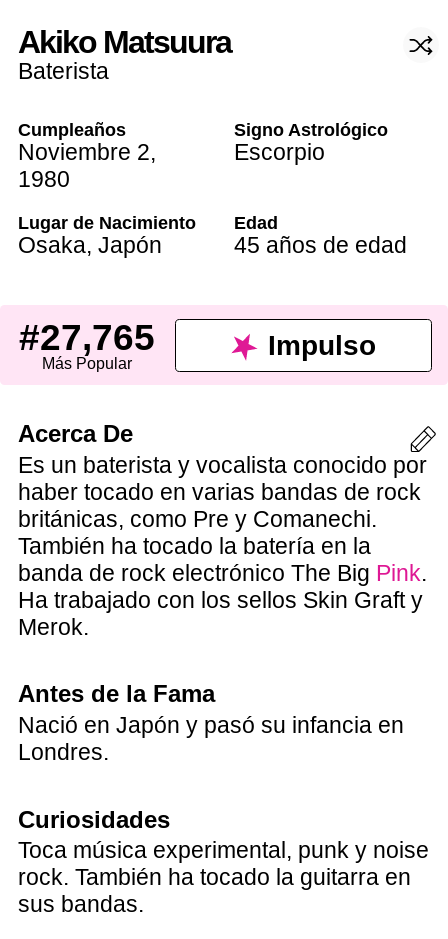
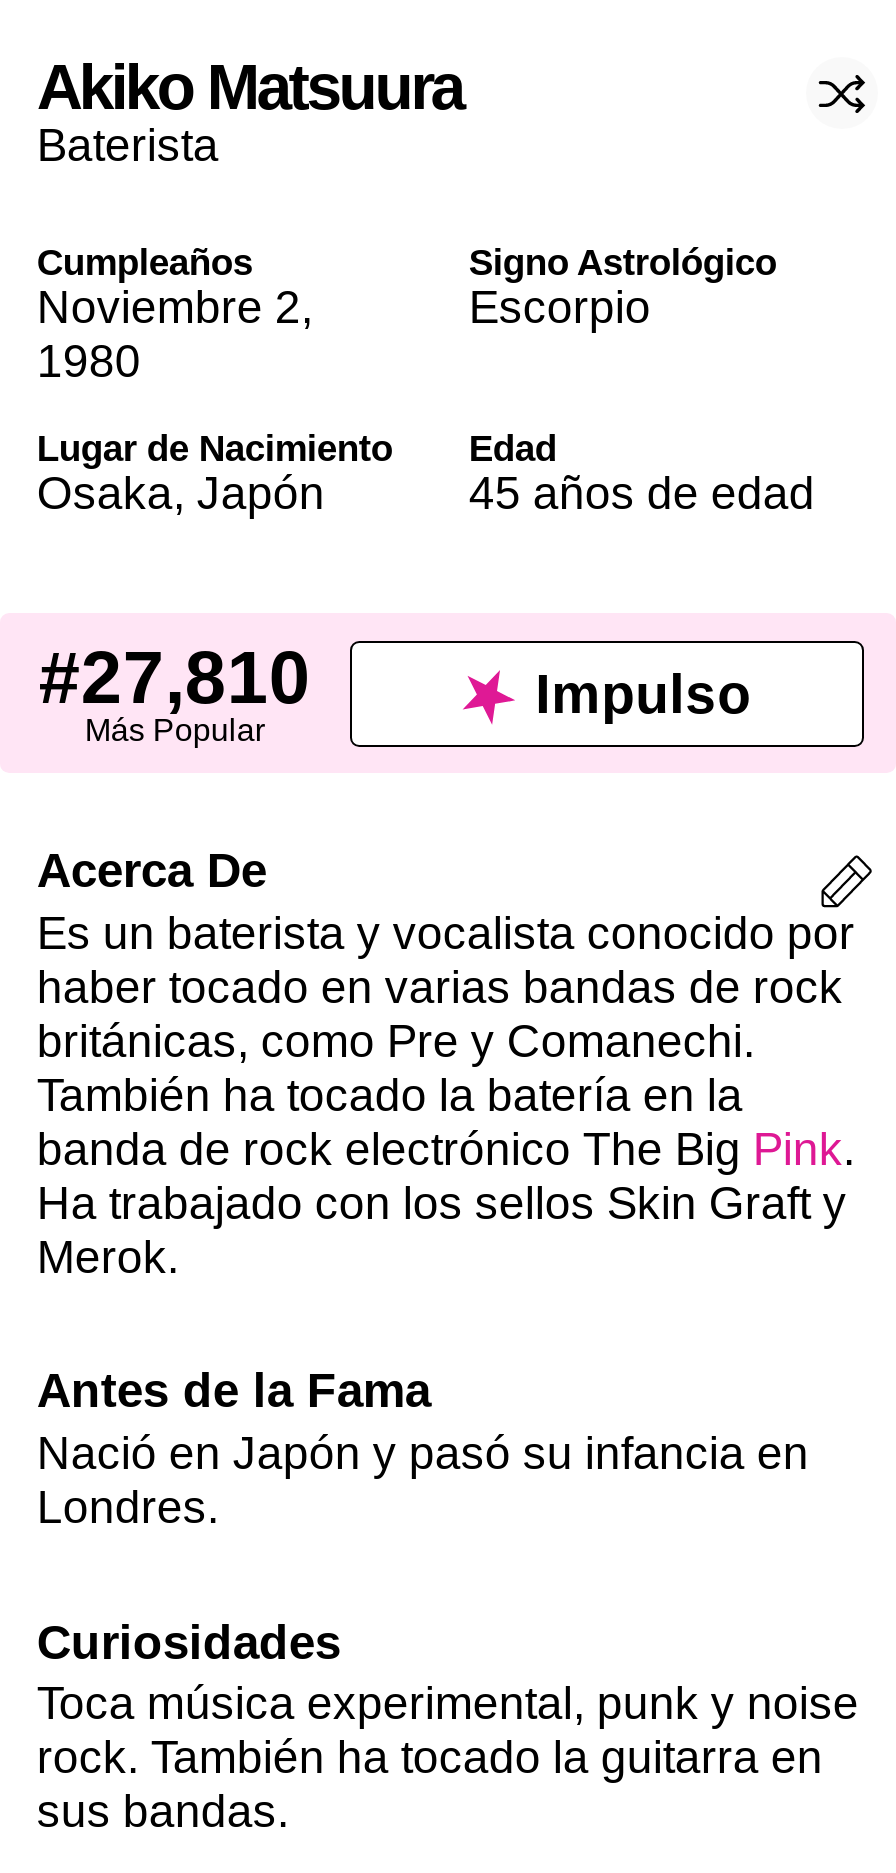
- #27,765
+ #27,810
